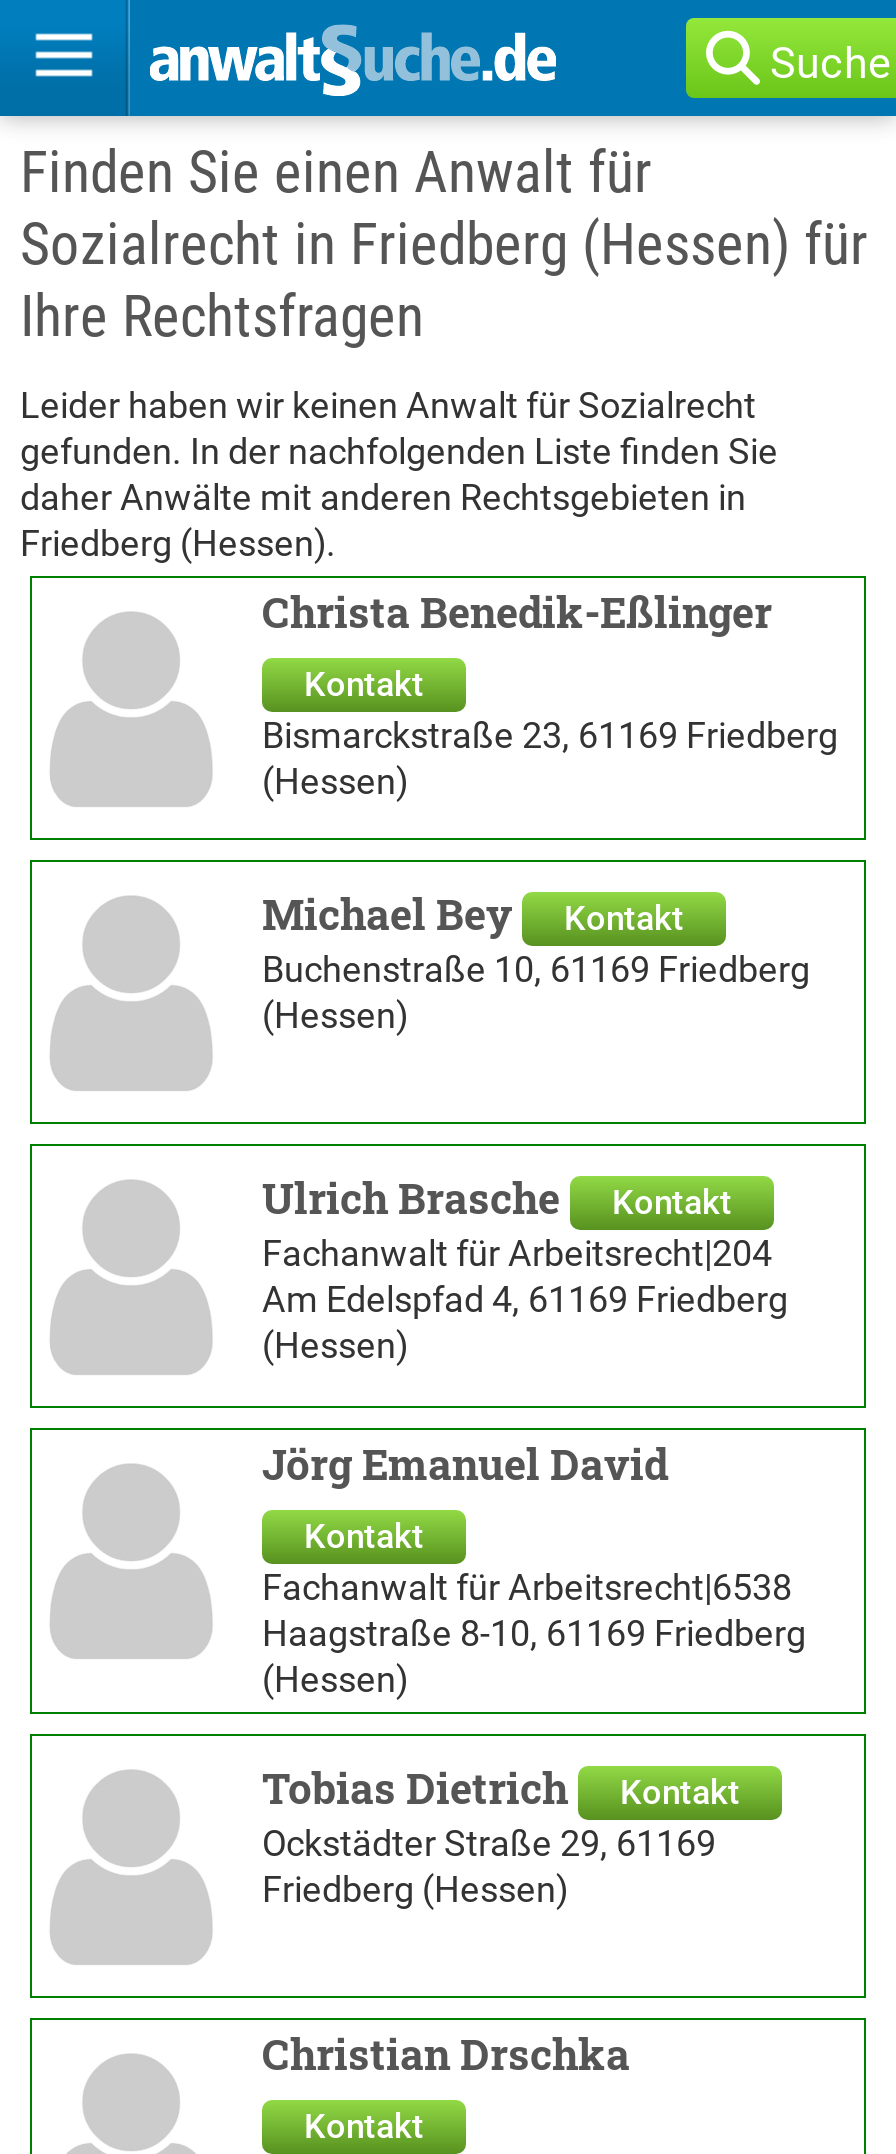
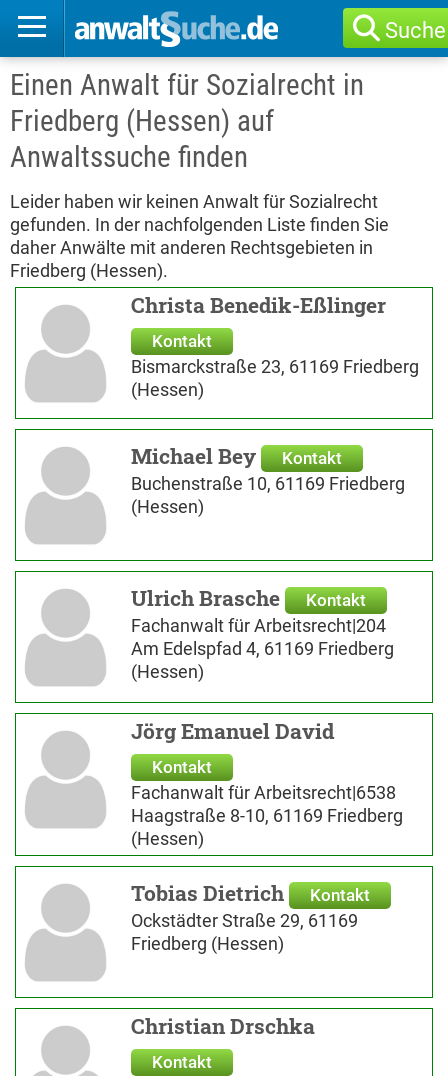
- Finden Sie einen Anwalt für
- Sozialrecht in Friedberg (Hessen) für
- Ihre Rechtsfragen
+ Einen Anwalt für Sozialrecht in
+ Friedberg (Hessen) auf
+ Anwaltssuche finden
